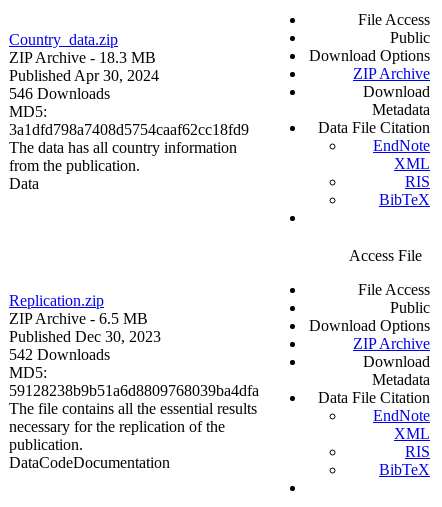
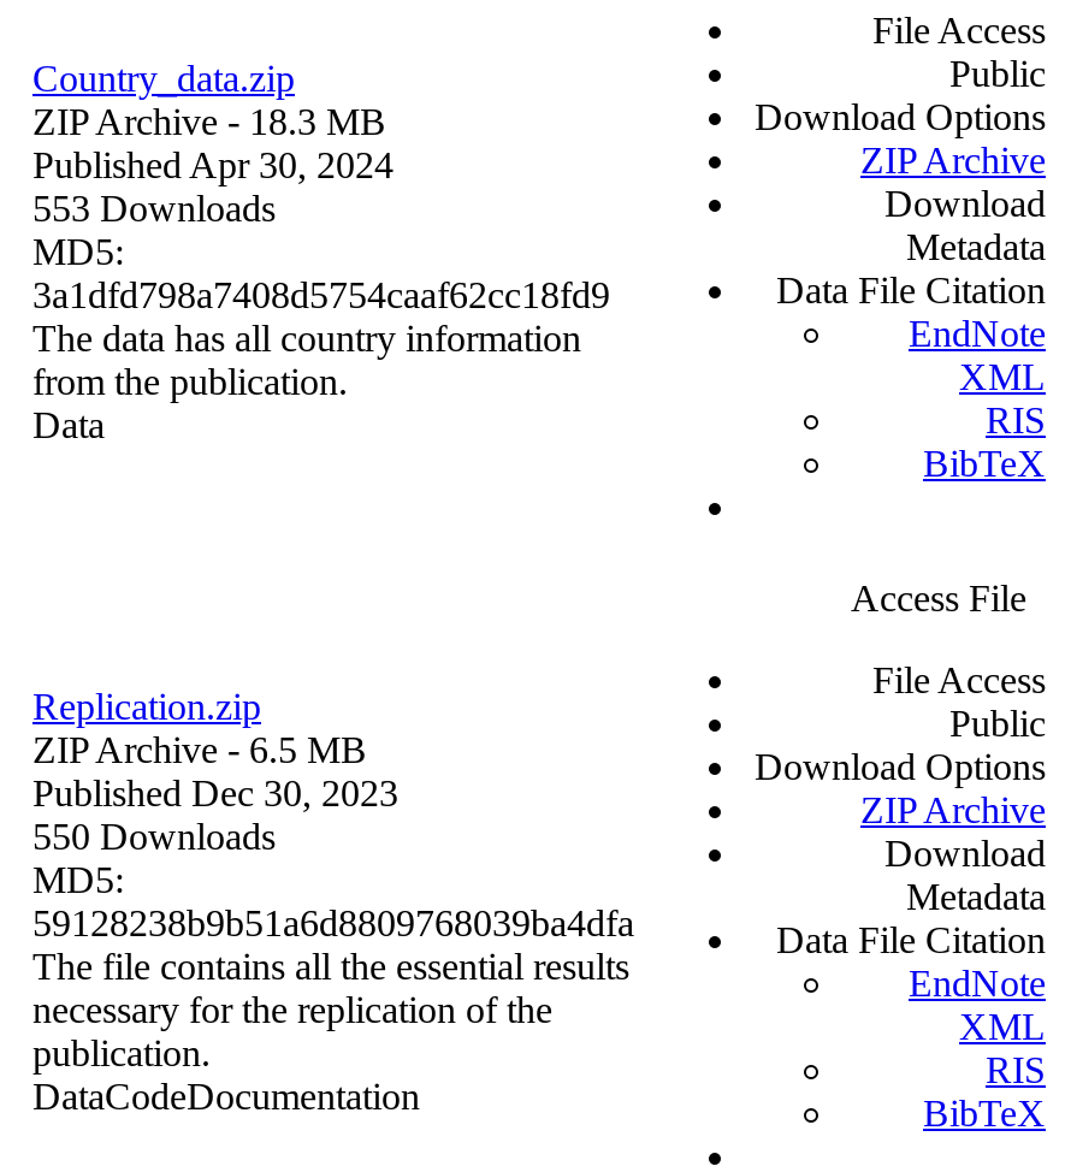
- 546 Downloads
+ 553 Downloads

- 542 Downloads
+ 550 Downloads
